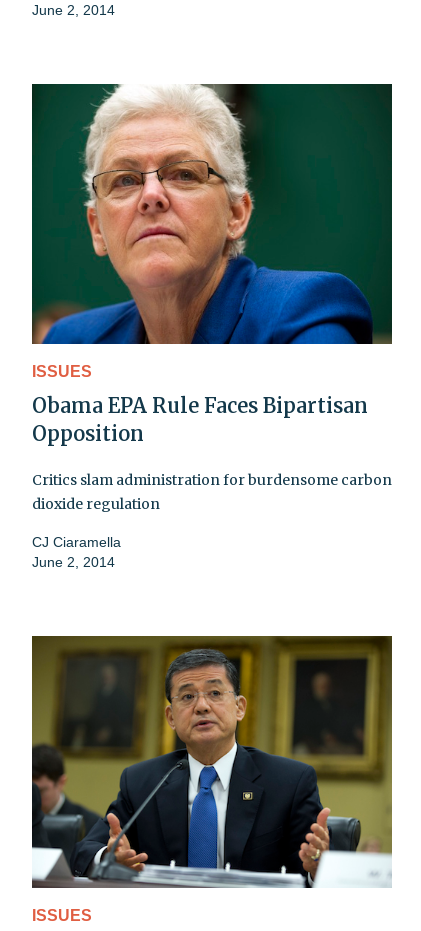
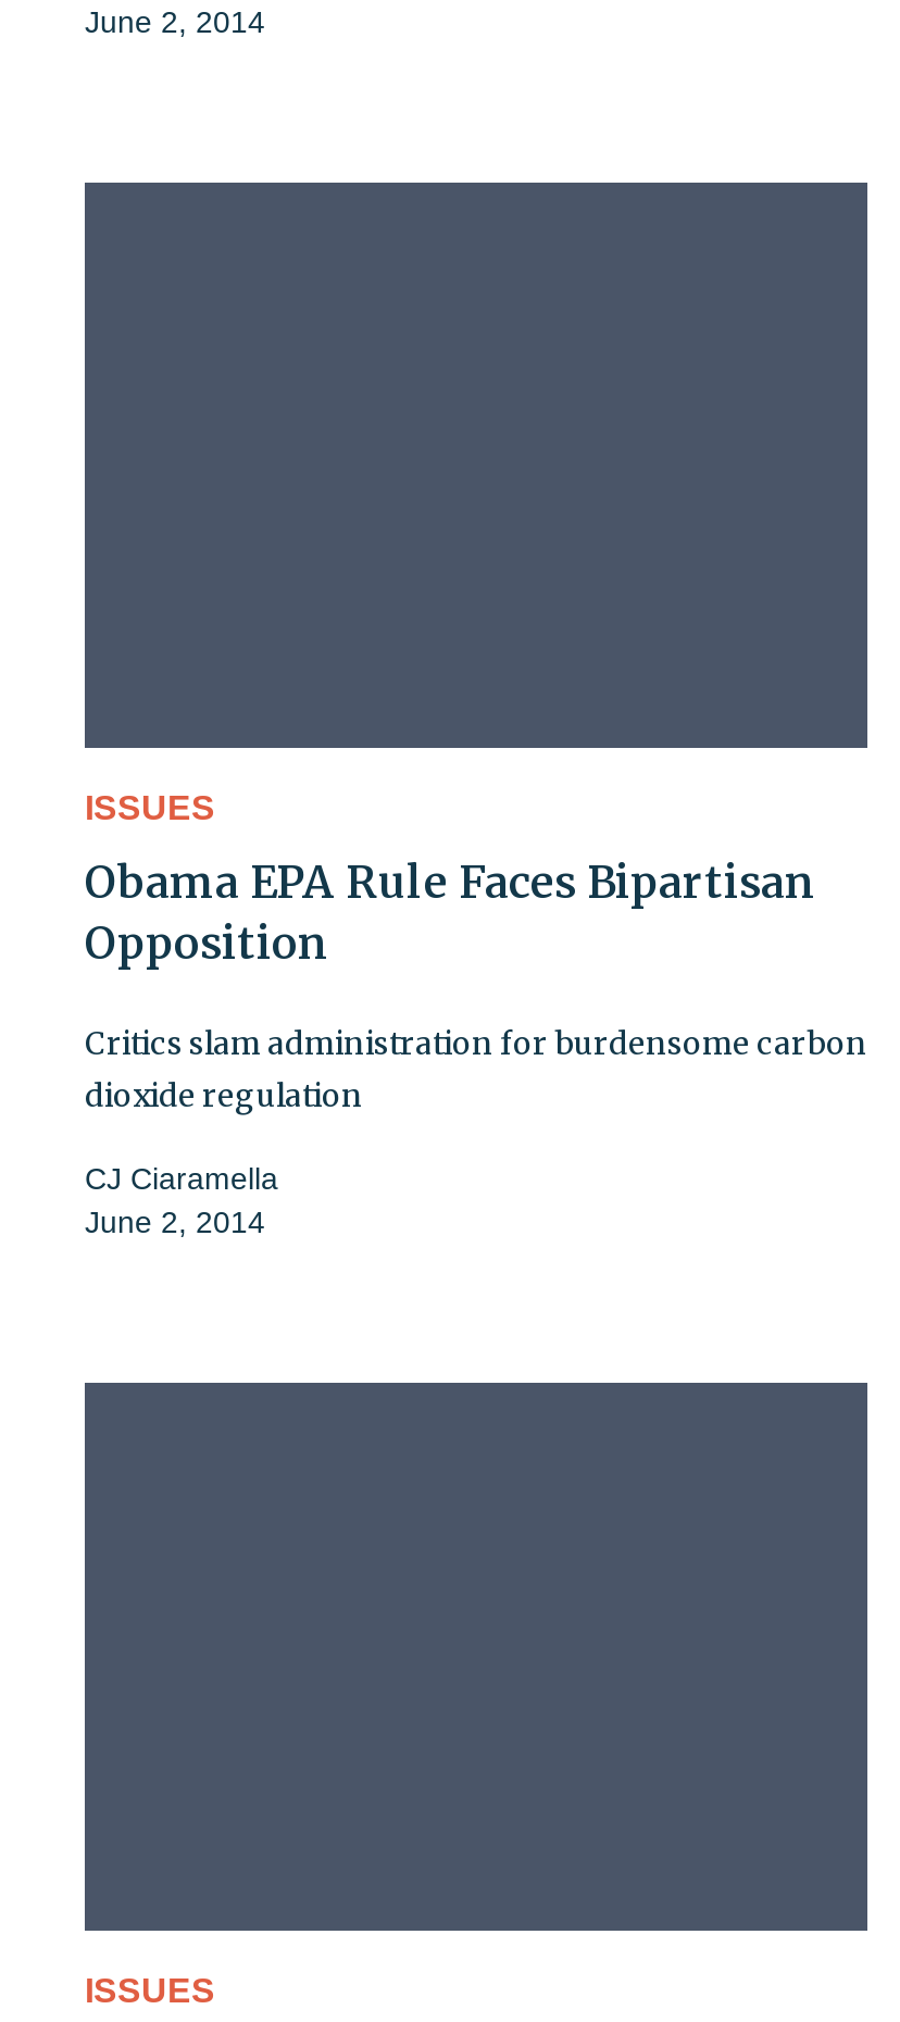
- [image]

- [image]
